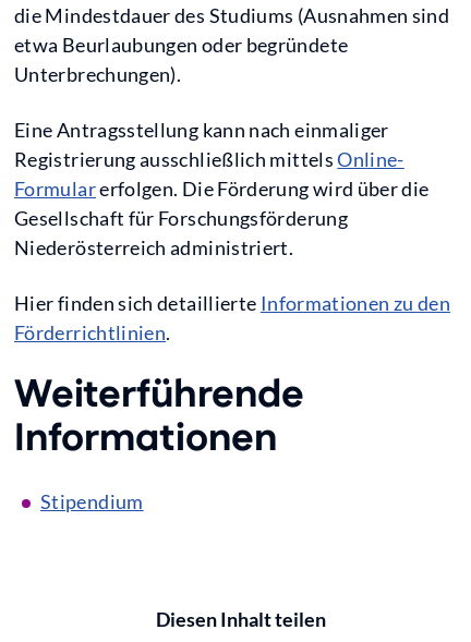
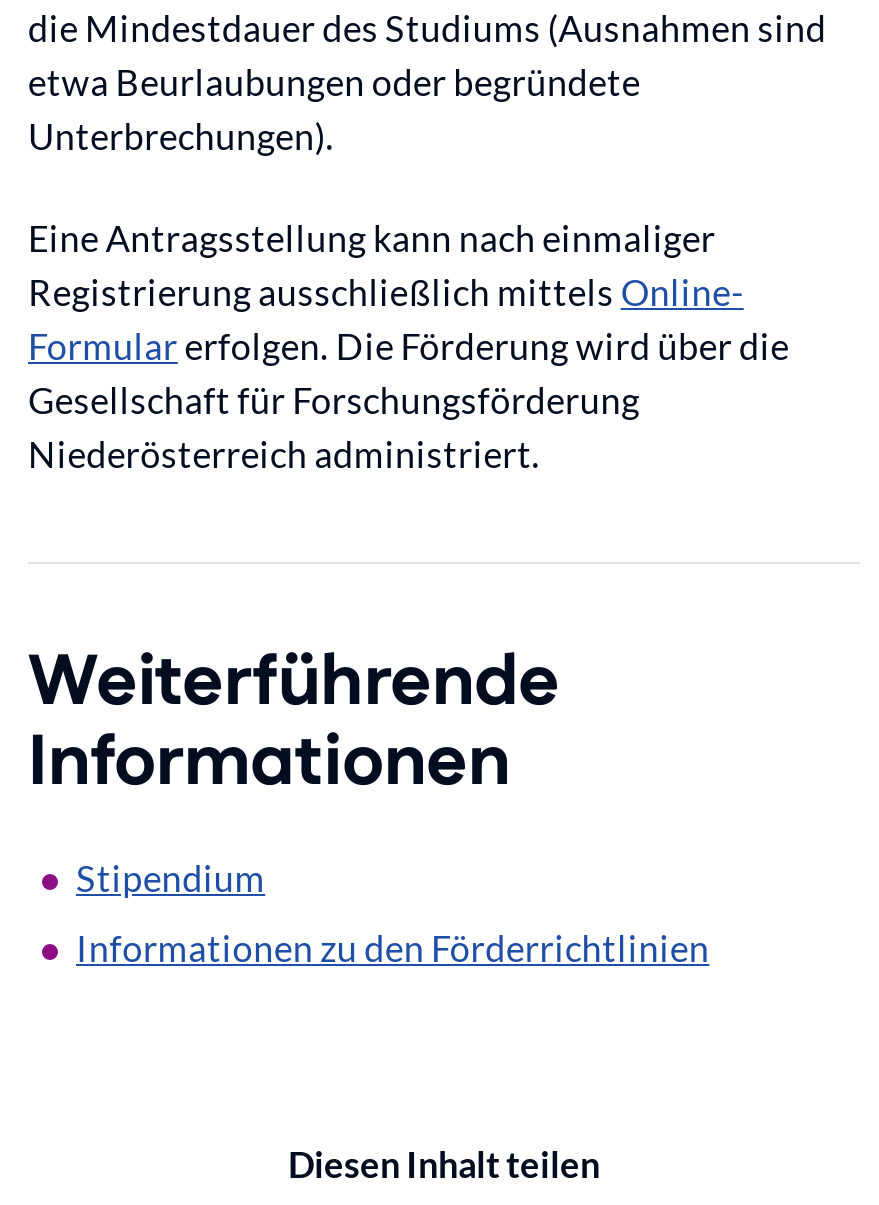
- Hier finden sich detaillierte Informationen zu den
- Förderrichtlinien.

moved up: Weiterführende | Informationen | Stipendium

+ Informationen zu den Förderrichtlinien
